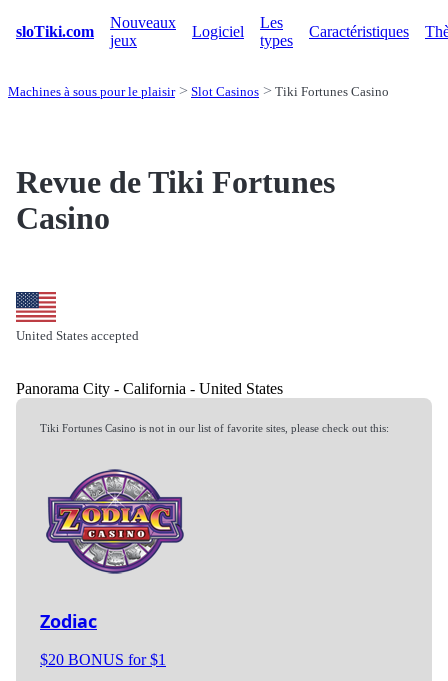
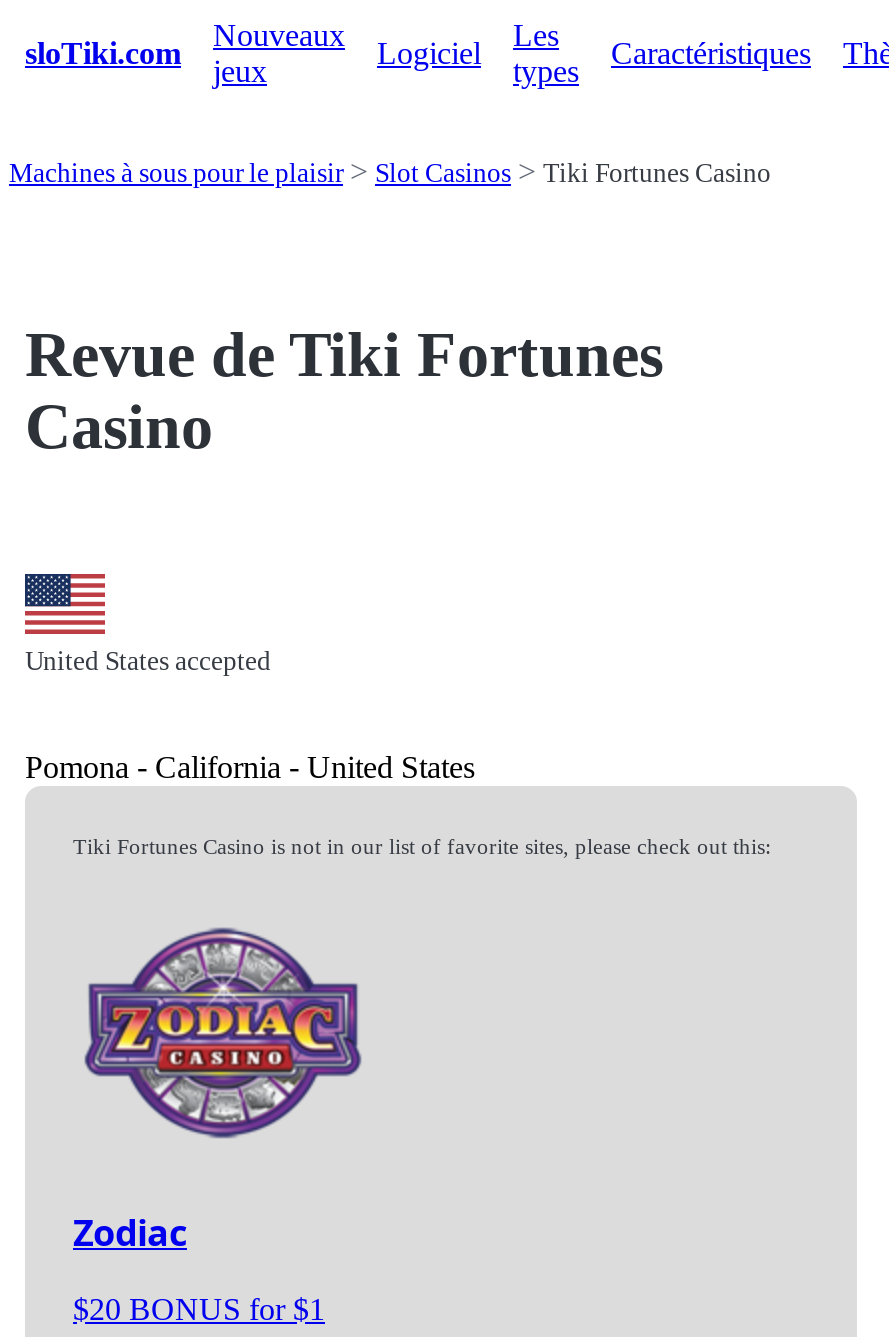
- Panorama City - California - United States
+ Pomona - California - United States
